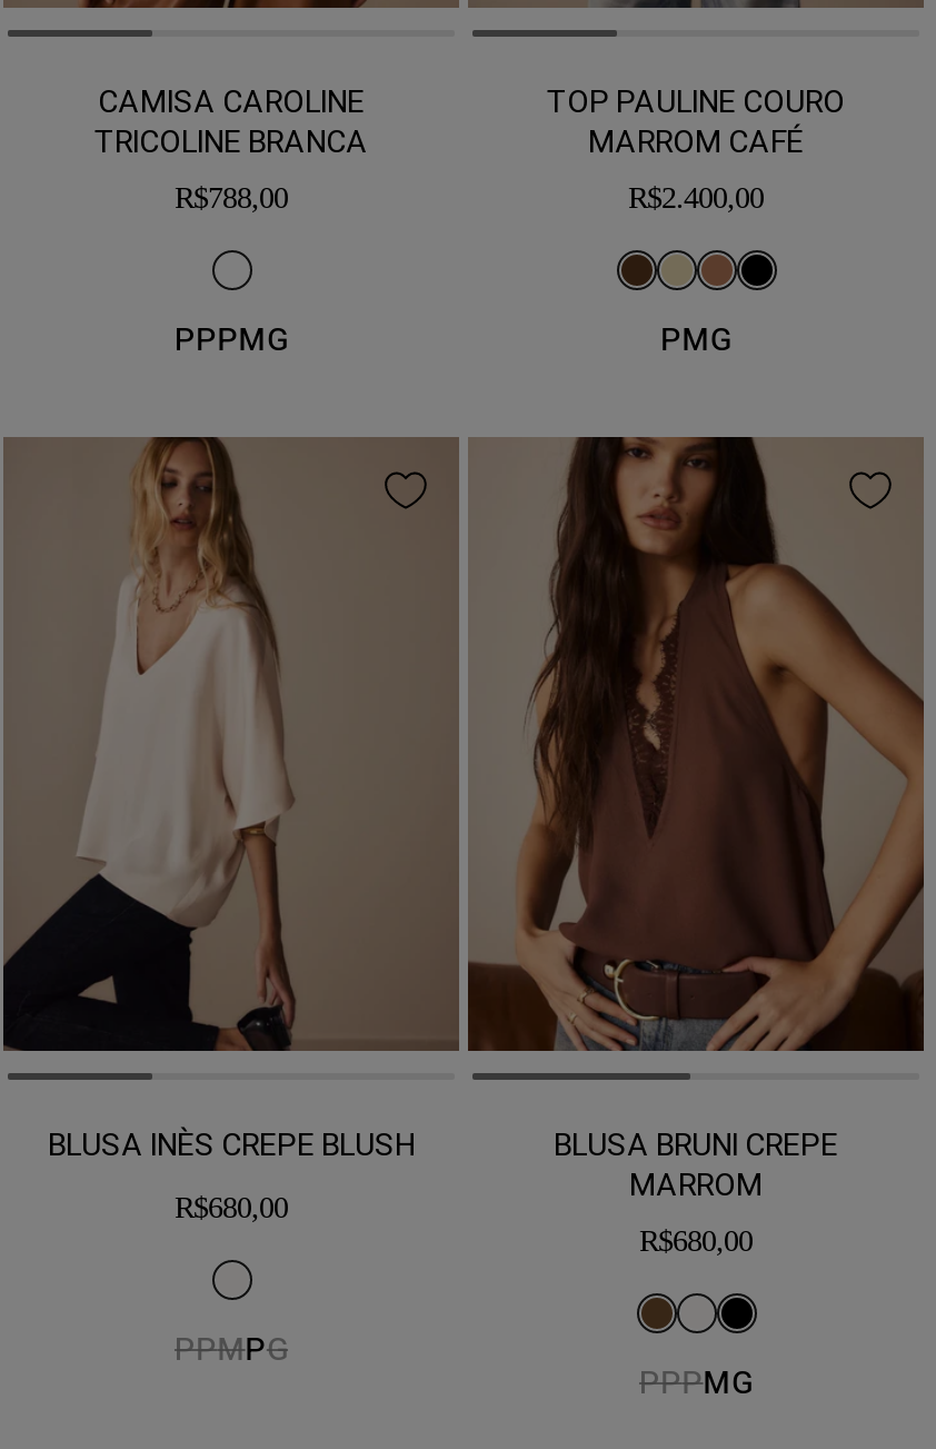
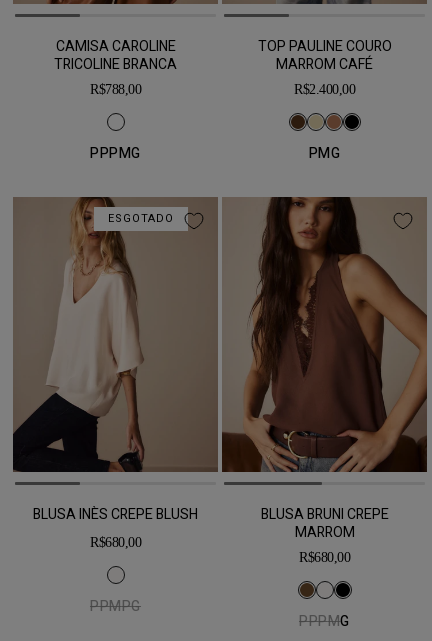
+ ESGOTADO
